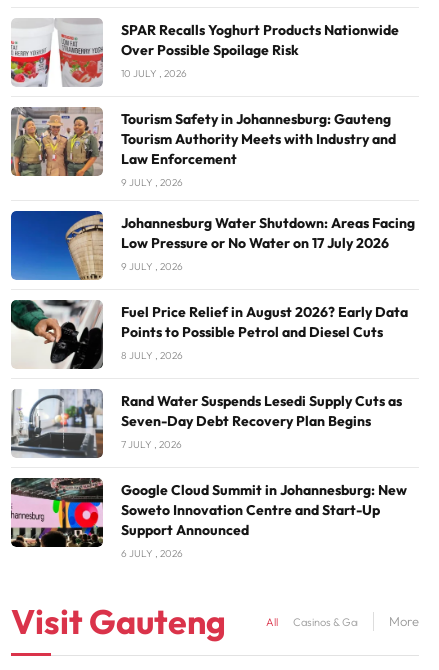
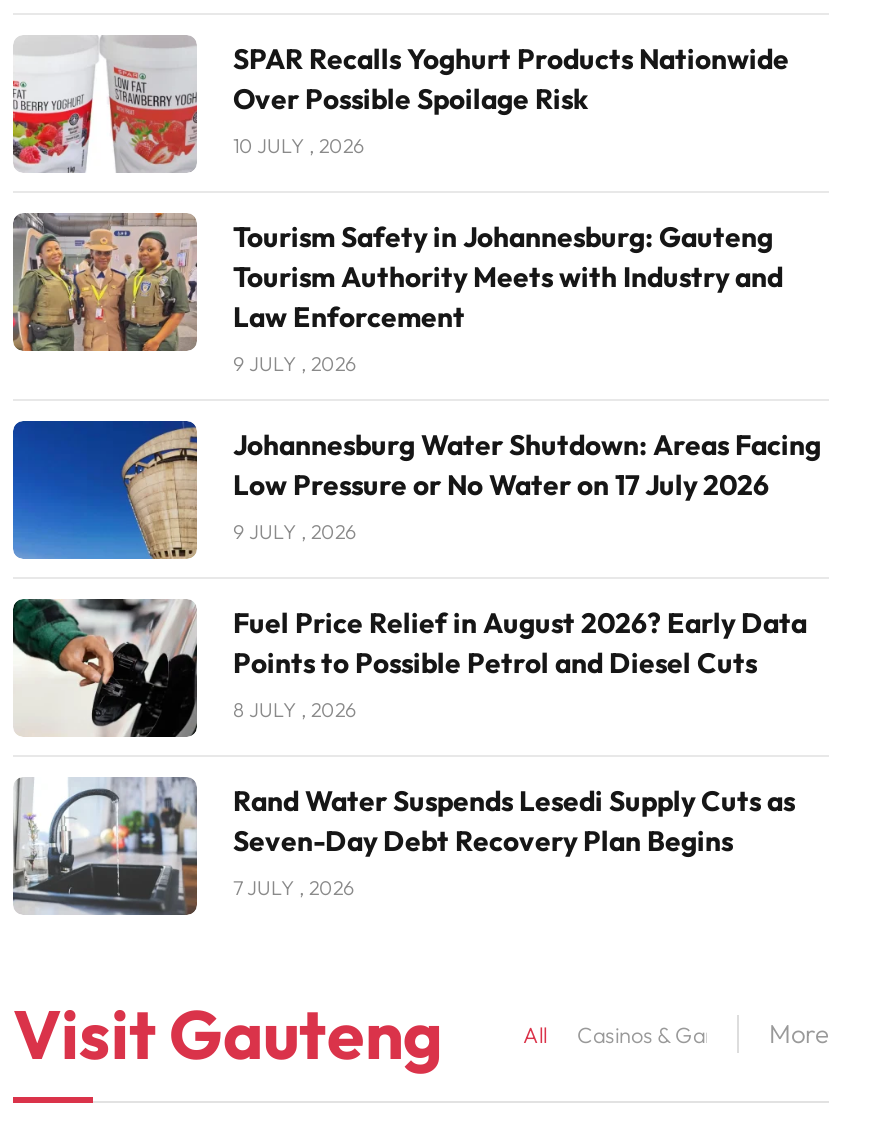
- [image]
- Google Cloud Summit in Johannesburg: New
- Soweto Innovation Centre and Start-Up
- Support Announced
- 6 JULY , 2026
